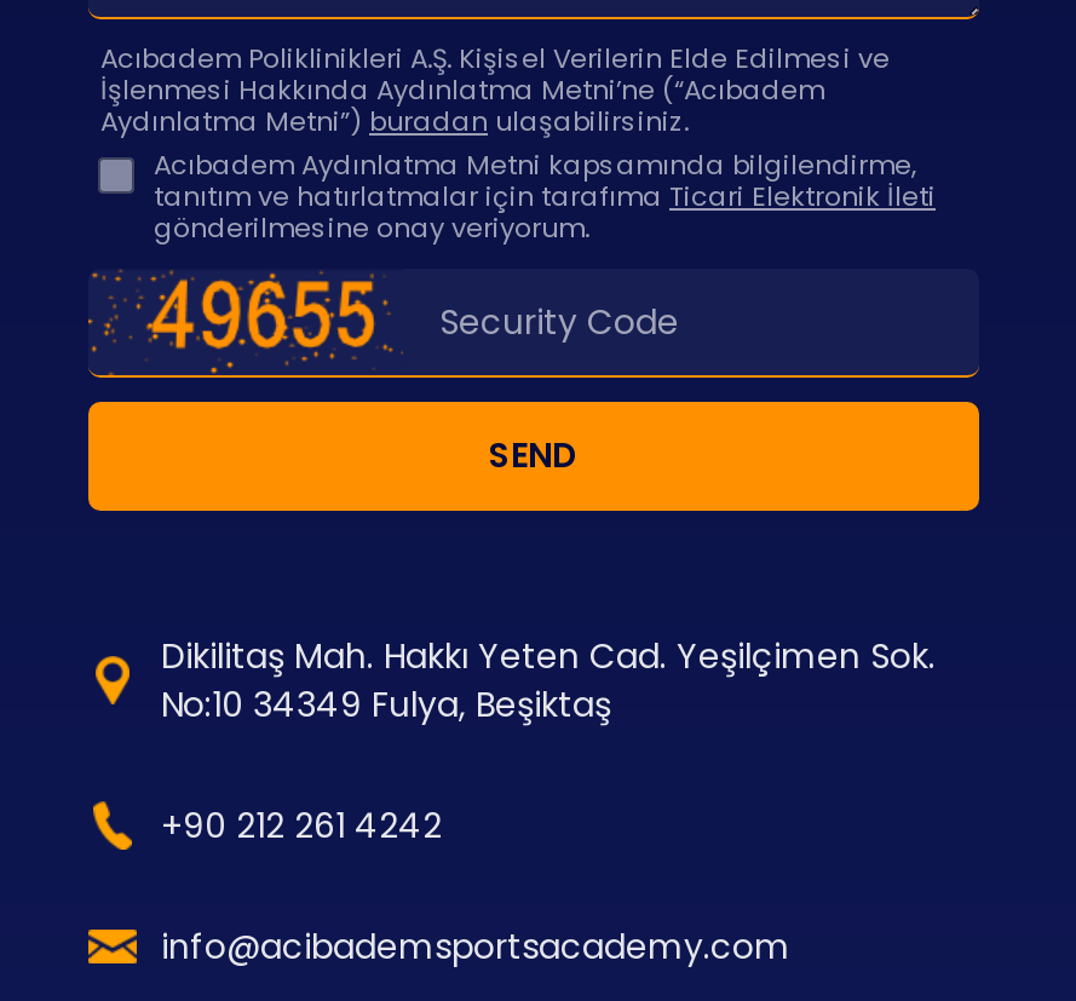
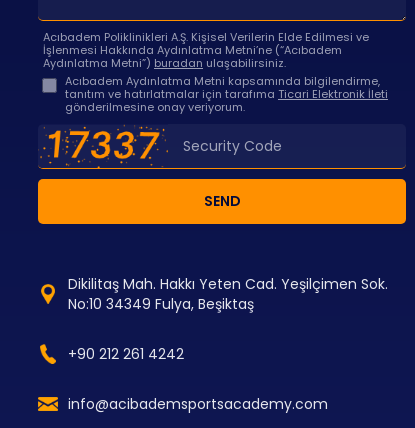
- [image]
+ [image]
